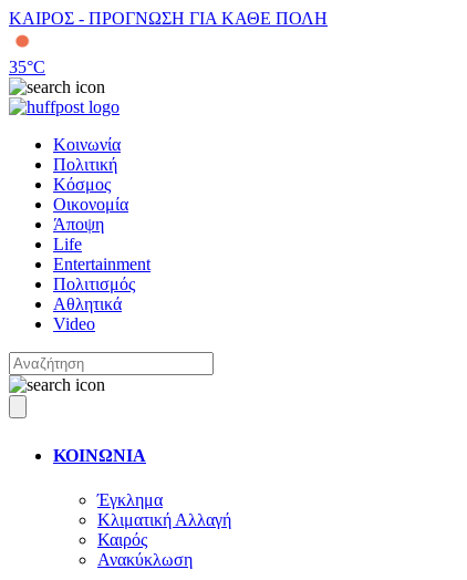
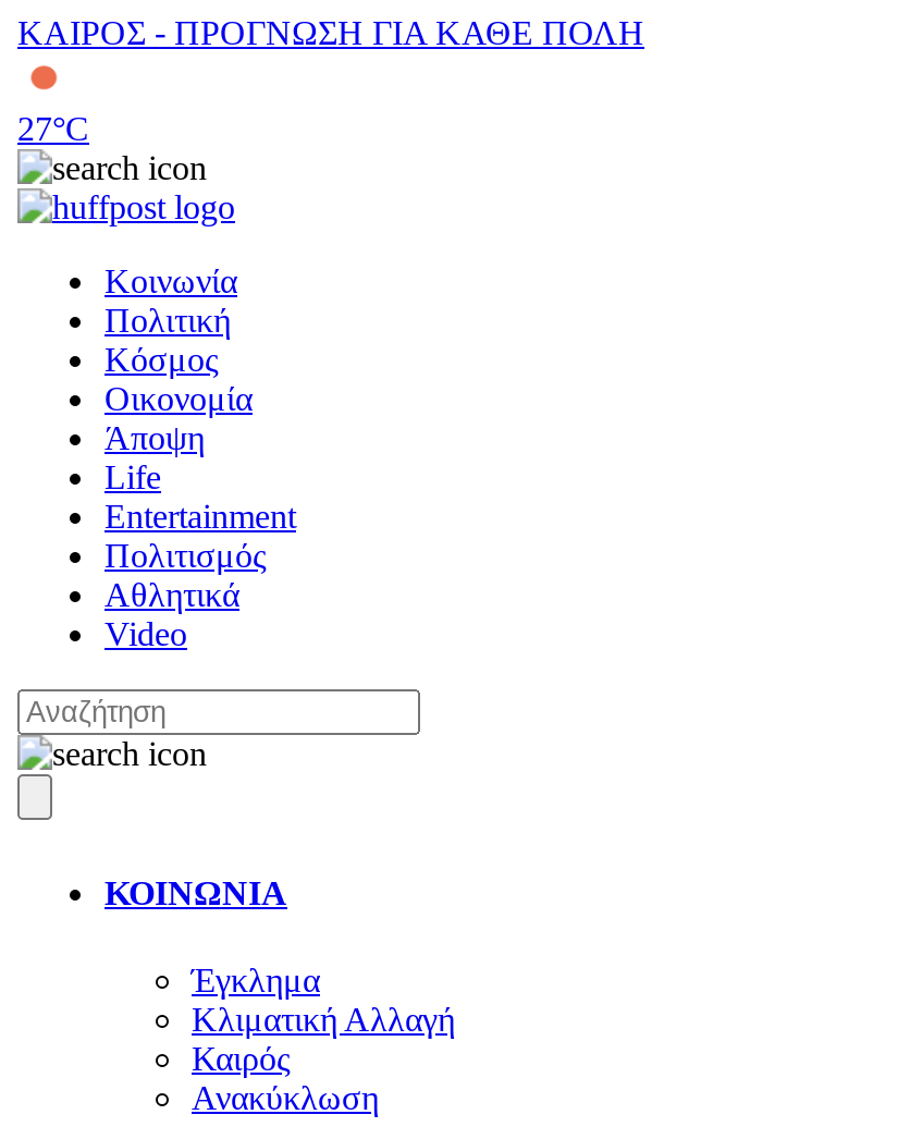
- 35°C
+ 27°C
